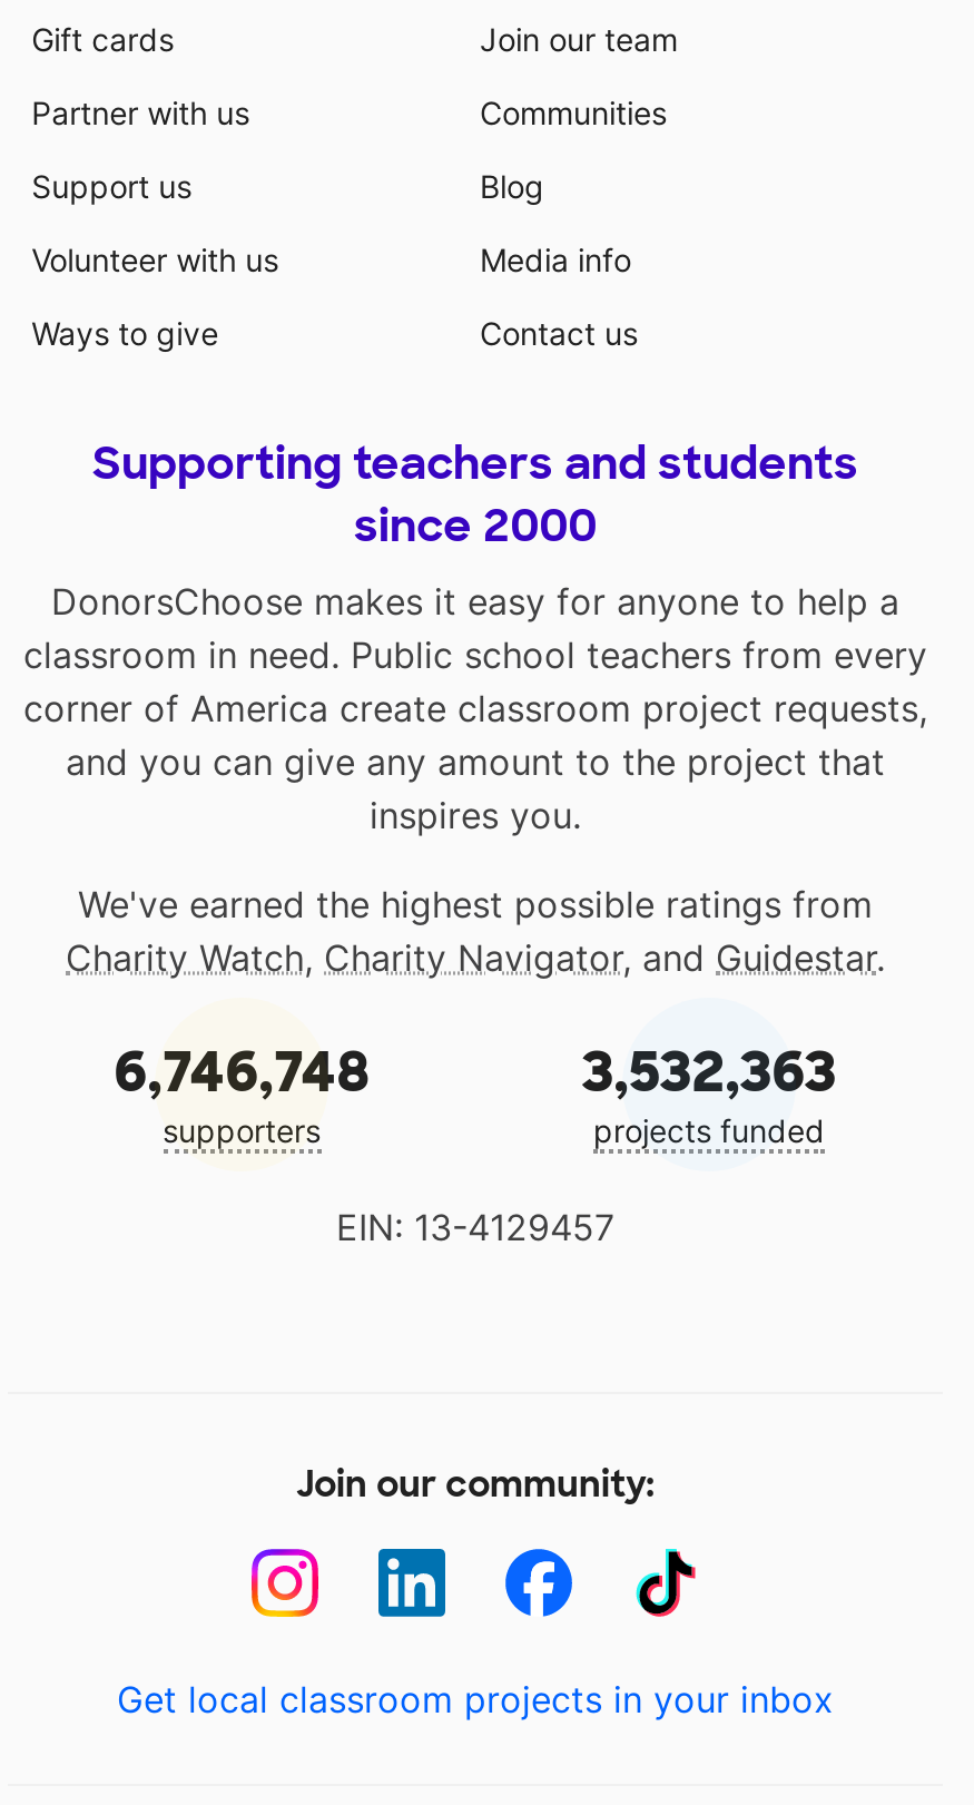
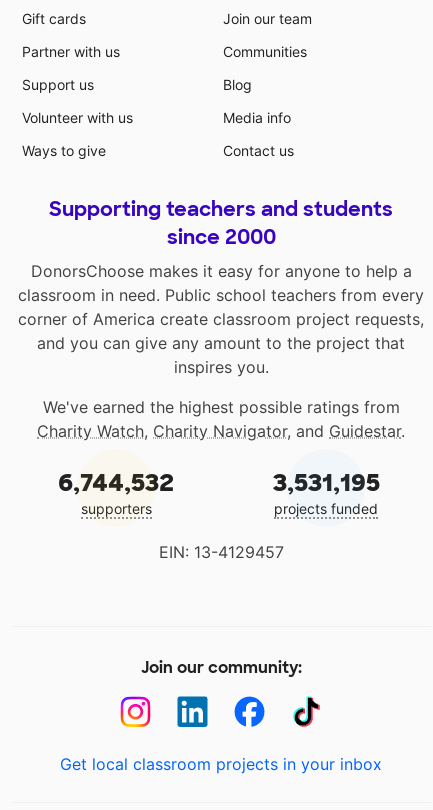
- 6,746,748
+ 6,744,532

- 3,532,363
+ 3,531,195
